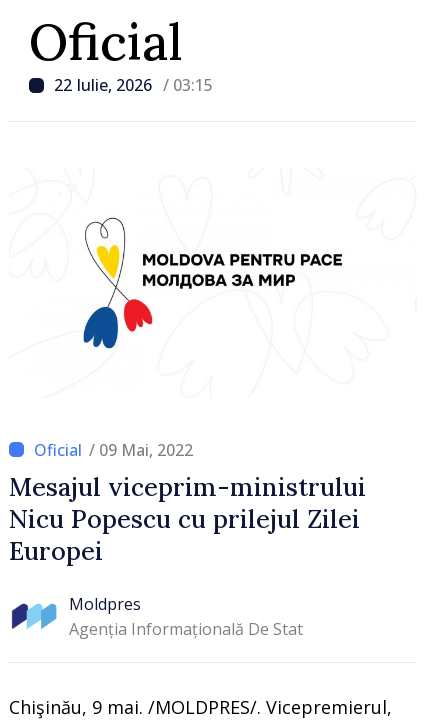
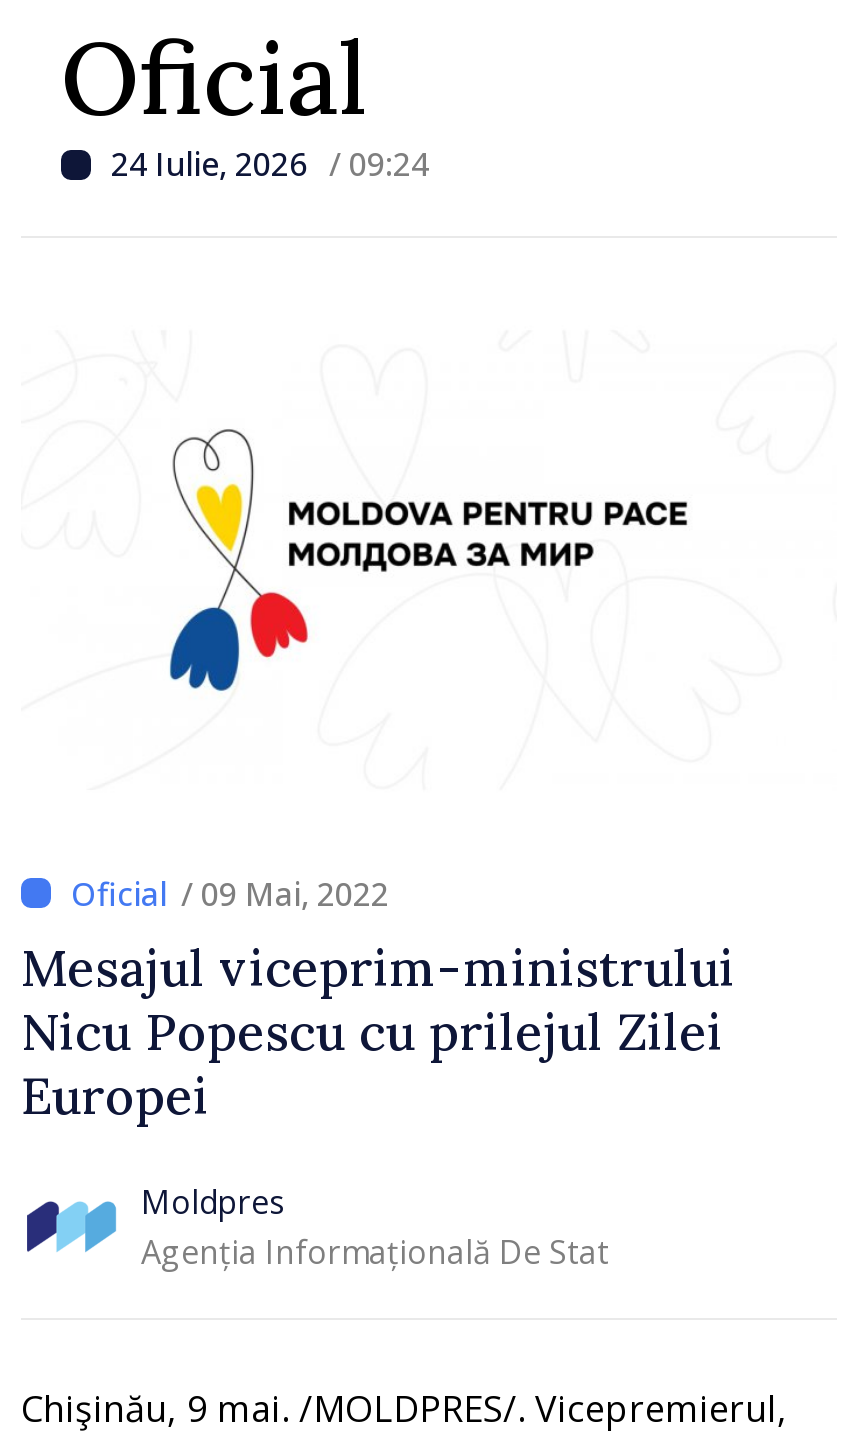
- 22 Iulie, 2026 / 03:15
+ 24 Iulie, 2026 / 09:24
